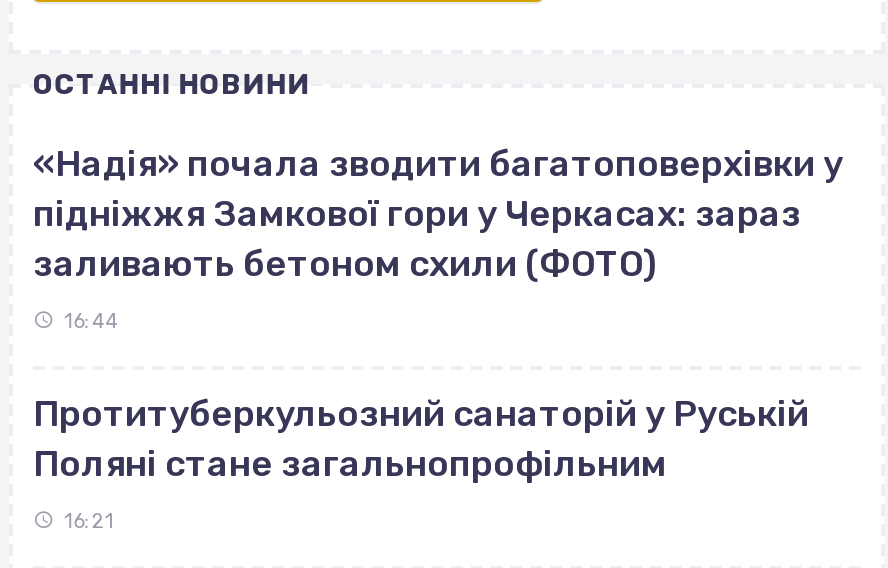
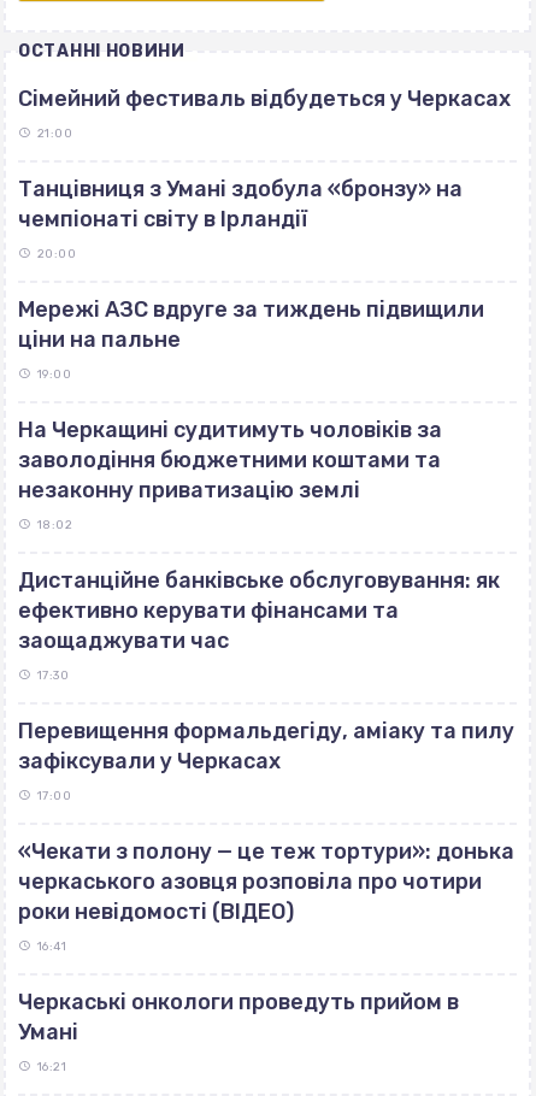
- «Надія» почала зводити багатоповерхівки у
- підніжжя Замкової гори у Черкасах: зараз
- заливають бетоном схили (ФОТО)
- 16:44
- Протитуберкульозний санаторій у Руській
- Поляні стане загальнопрофільним
+ Сімейний фестиваль відбудеться у Черкасах
+ 21:00
+ Танцівниця з Умані здобула «бронзу» на
+ чемпіонаті світу в Ірландії
+ 20:00
+ Мережі АЗС вдруге за тиждень підвищили
+ ціни на пальне
+ 19:00
+ На Черкащині судитимуть чоловіків за
+ заволодіння бюджетними коштами та
+ незаконну приватизацію землі
+ 18:02
+ Дистанційне банківське обслуговування: як
+ ефективно керувати фінансами та
+ заощаджувати час
+ 17:30
+ Перевищення формальдегіду, аміаку та пилу
+ зафіксували у Черкасах
+ 17:00
+ «Чекати з полону — це теж тортури»: донька
+ черкаського азовця розповіла про чотири
+ роки невідомості (ВІДЕО)
+ 16:41
+ Черкаські онкологи проведуть прийом в
+ Умані
